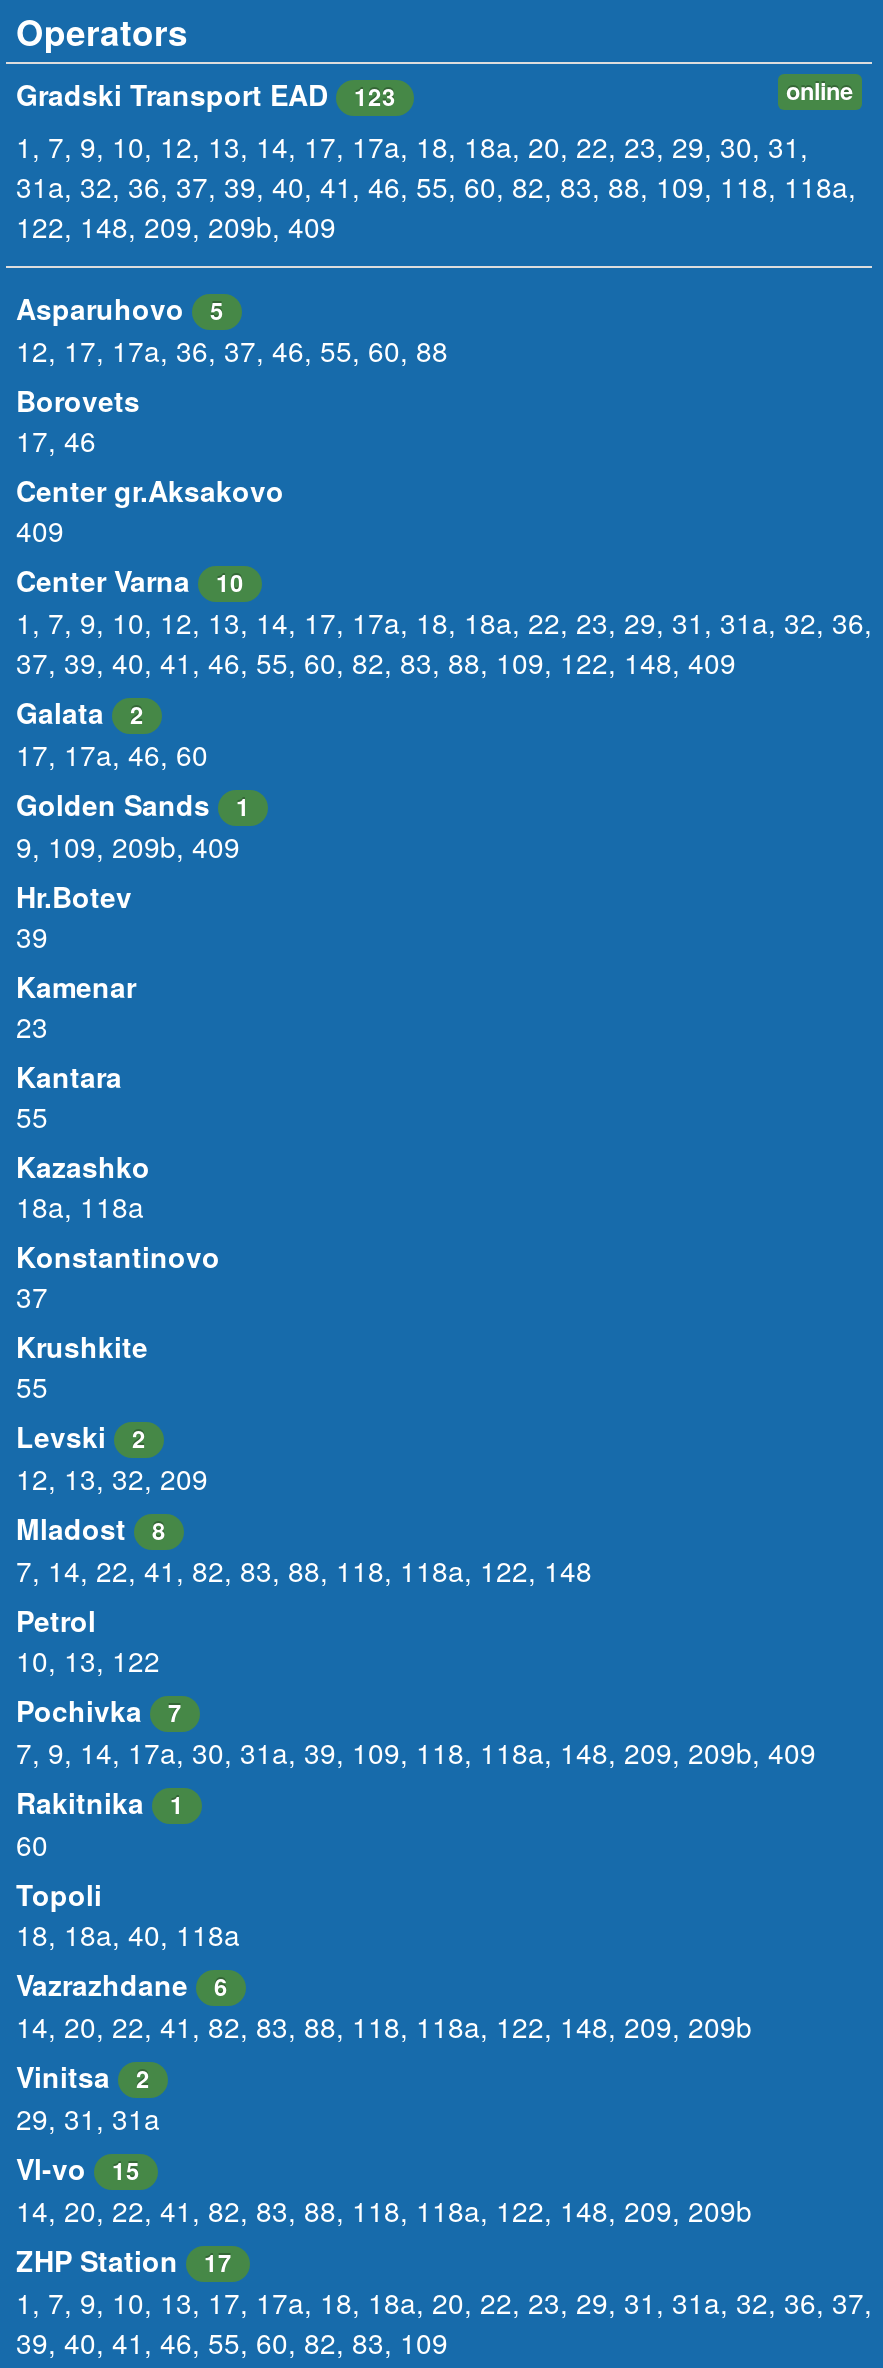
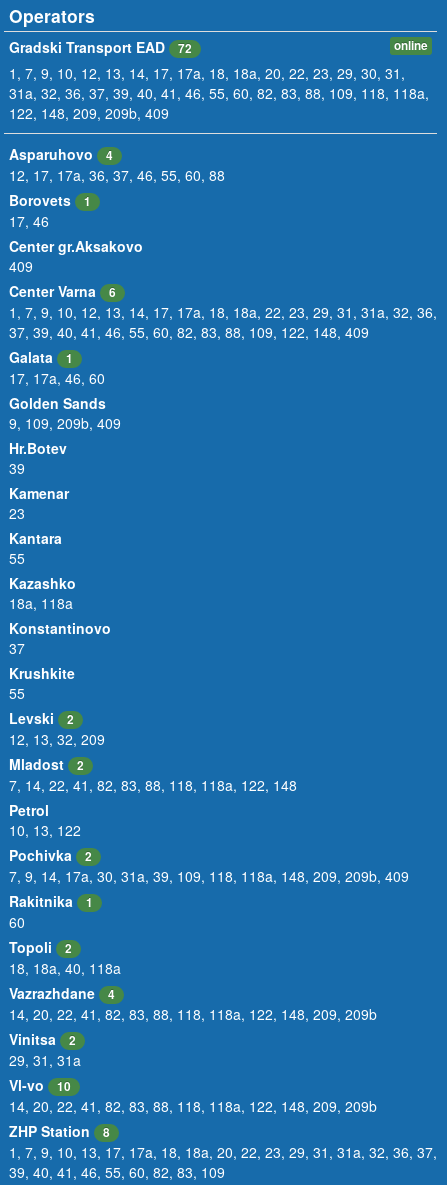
- Gradski Transport EAD 123
+ Gradski Transport EAD 72

- Asparuhovo 5
+ Asparuhovo 4

+ 1

- Center Varna 10
+ Center Varna 6

- Galata 2
+ Galata 1

- 1

- Mladost 8
+ Mladost 2

- Pochivka 7
+ Pochivka 2

+ 2

- Vazrazhdane 6
+ Vazrazhdane 4

- Vl-vo 15
+ Vl-vo 10

- ZHP Station 17
+ ZHP Station 8
